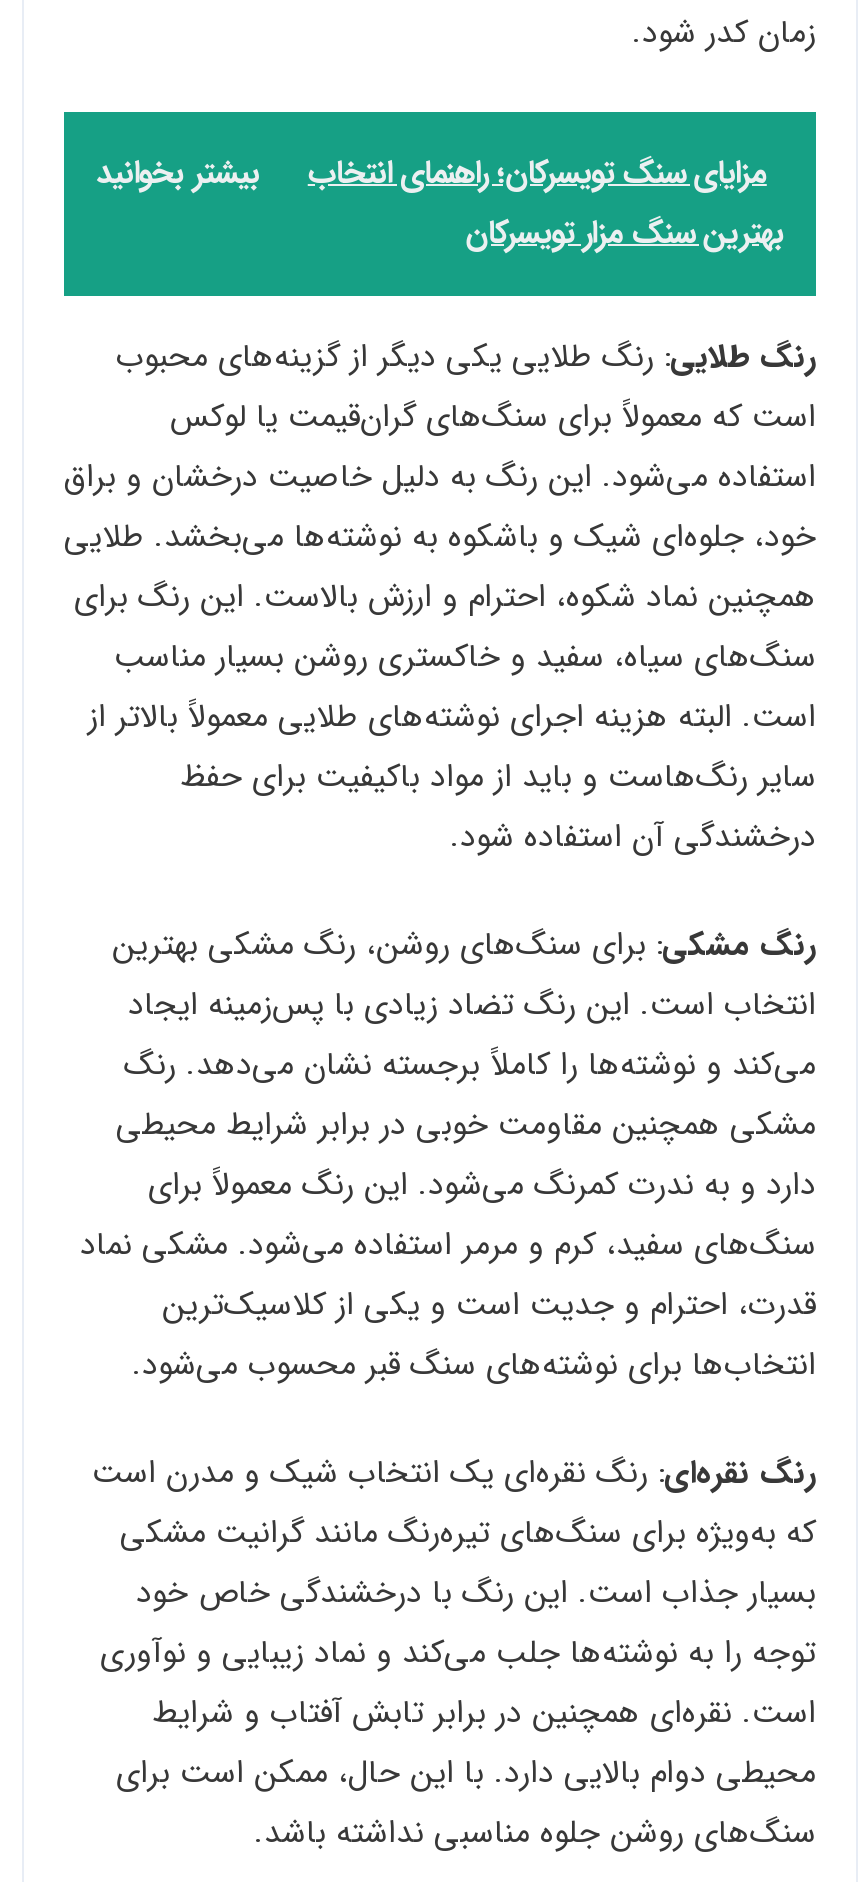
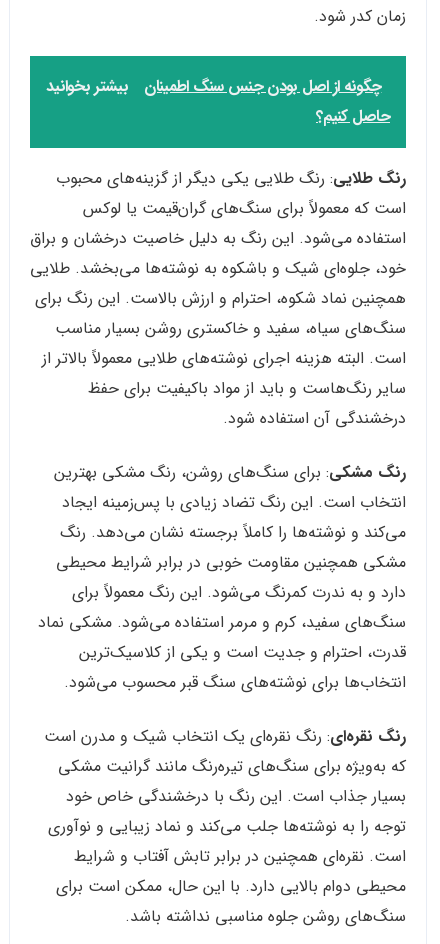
- مزایای سنگ تویسرکان؛ راهنمای انتخاب
- بهترین سنگ مزار تویسرکان
+ چگونه از اصل بودن جنس سنگ اطمینان
+ حاصل کنیم؟
